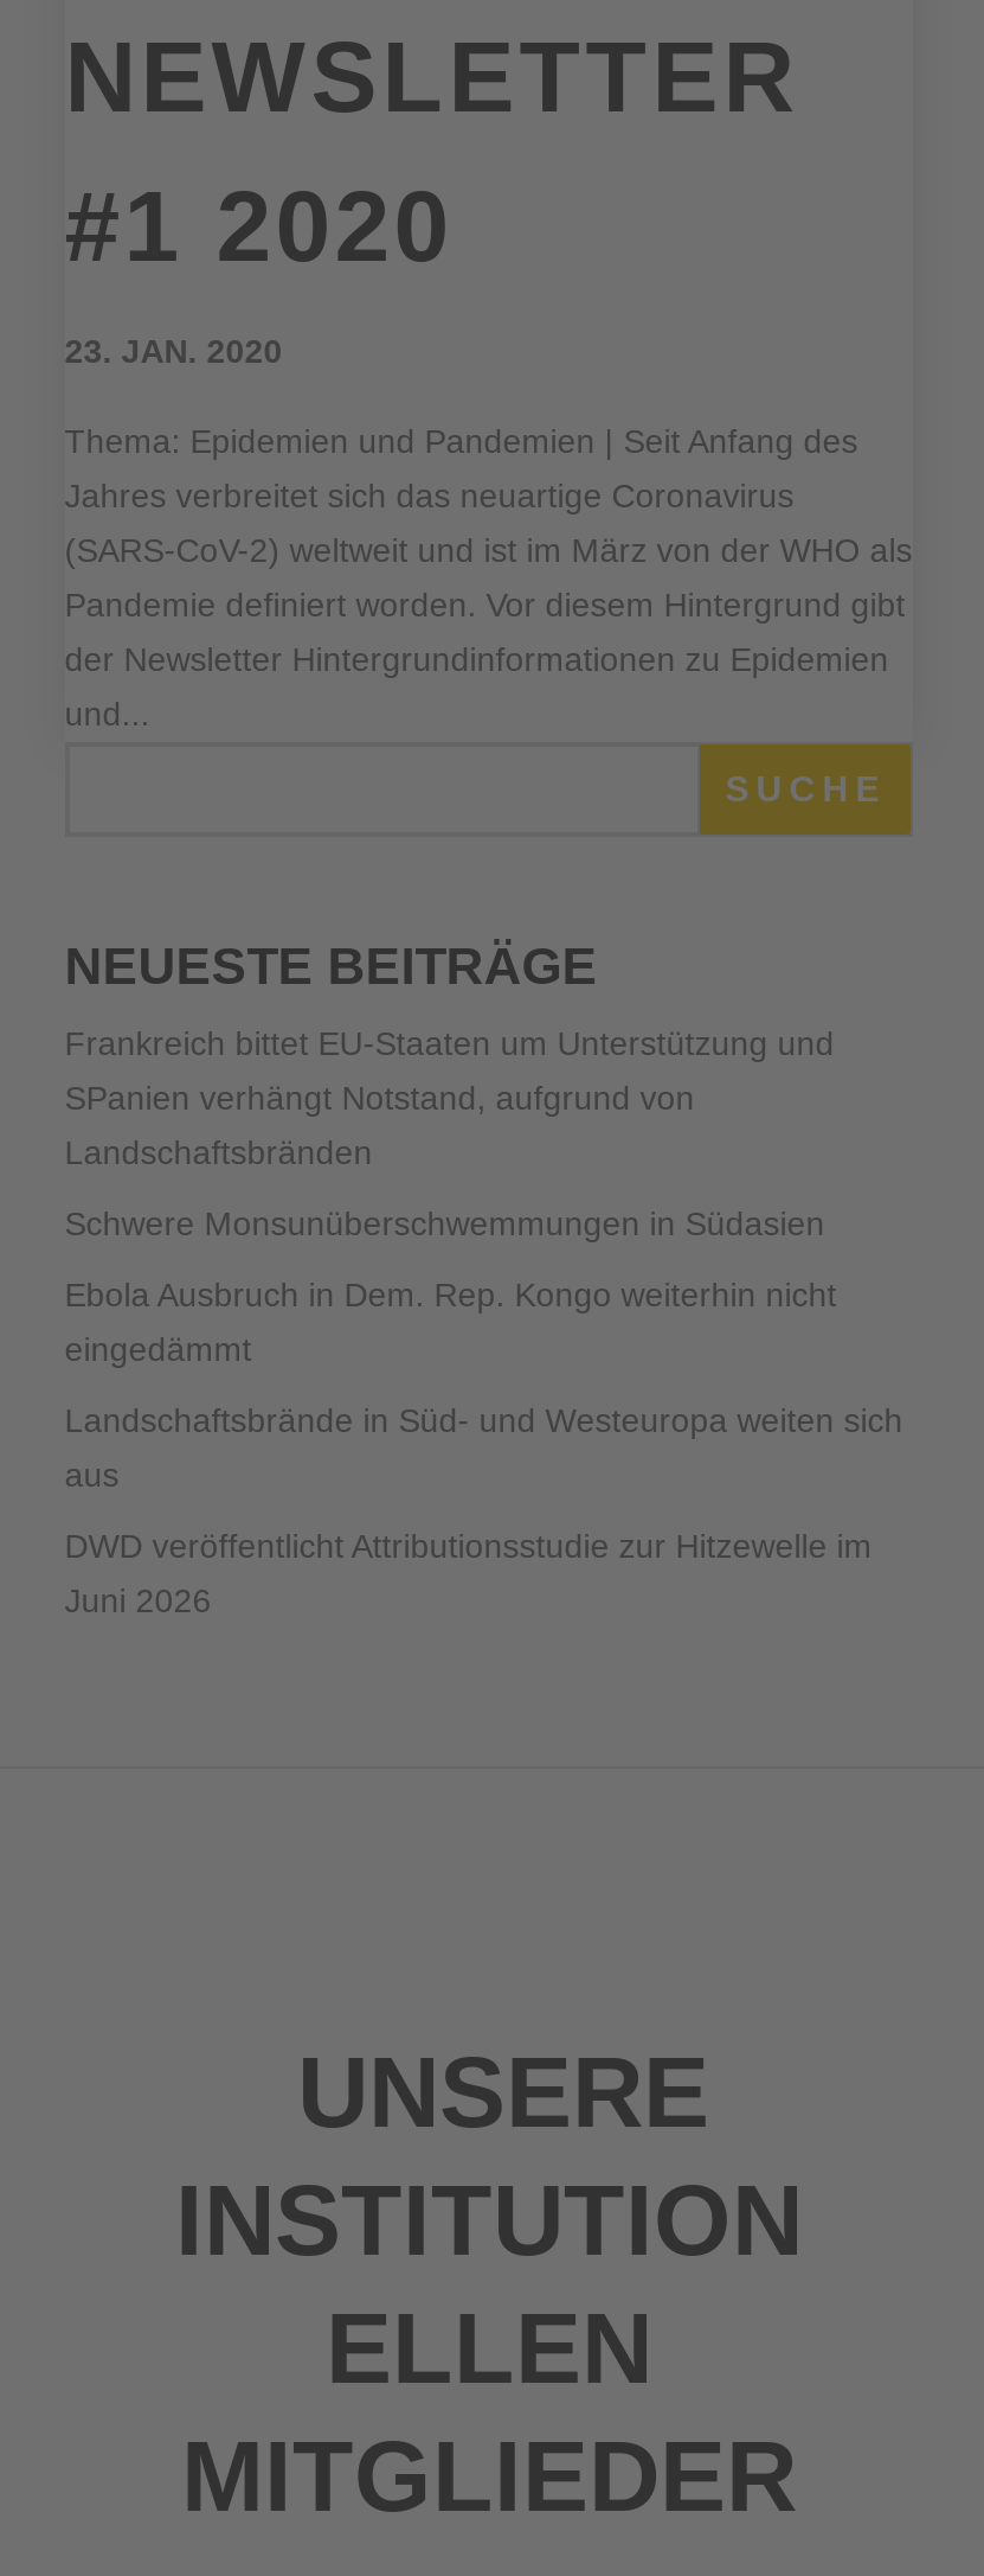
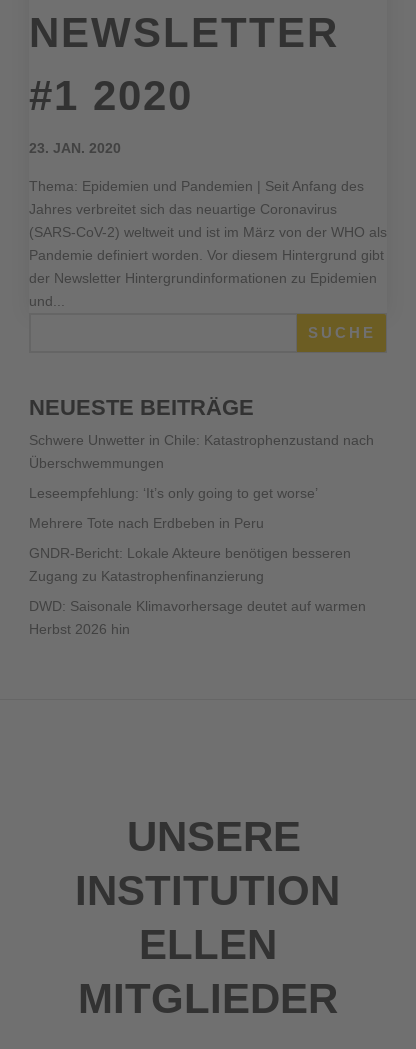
- Frankreich bittet EU-Staaten um Unterstützung und
- SPanien verhängt Notstand, aufgrund von
- Landschaftsbränden
+ Schwere Unwetter in Chile: Katastrophenzustand nach
+ Überschwemmungen

- Schwere Monsunüberschwemmungen in Südasien
+ Leseempfehlung: ‘It’s only going to get worse’

- Ebola Ausbruch in Dem. Rep. Kongo weiterhin nicht
- eingedämmt
+ Mehrere Tote nach Erdbeben in Peru

- Landschaftsbrände in Süd- und Westeuropa weiten sich
- aus
+ GNDR-Bericht: Lokale Akteure benötigen besseren
+ Zugang zu Katastrophenfinanzierung

- DWD veröffentlicht Attributionsstudie zur Hitzewelle im
- Juni 2026
+ DWD: Saisonale Klimavorhersage deutet auf warmen
+ Herbst 2026 hin
